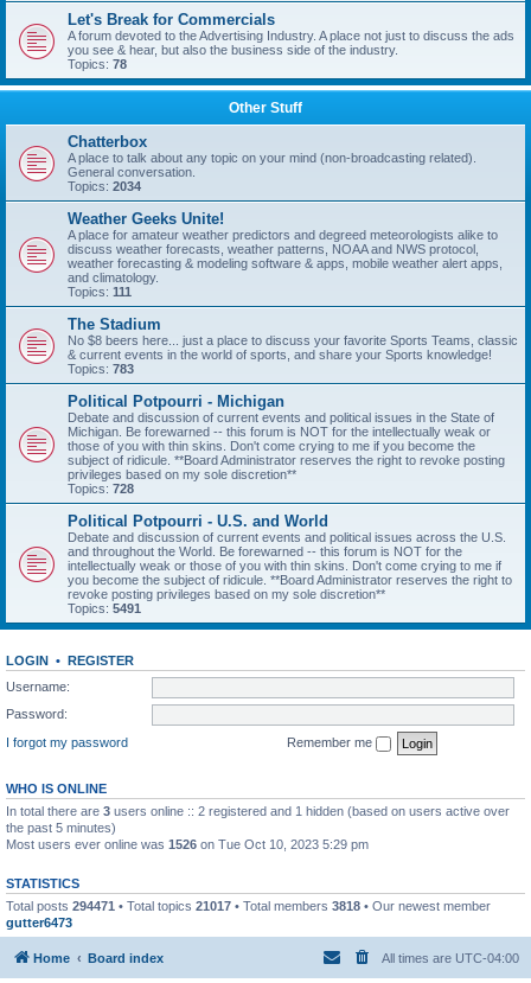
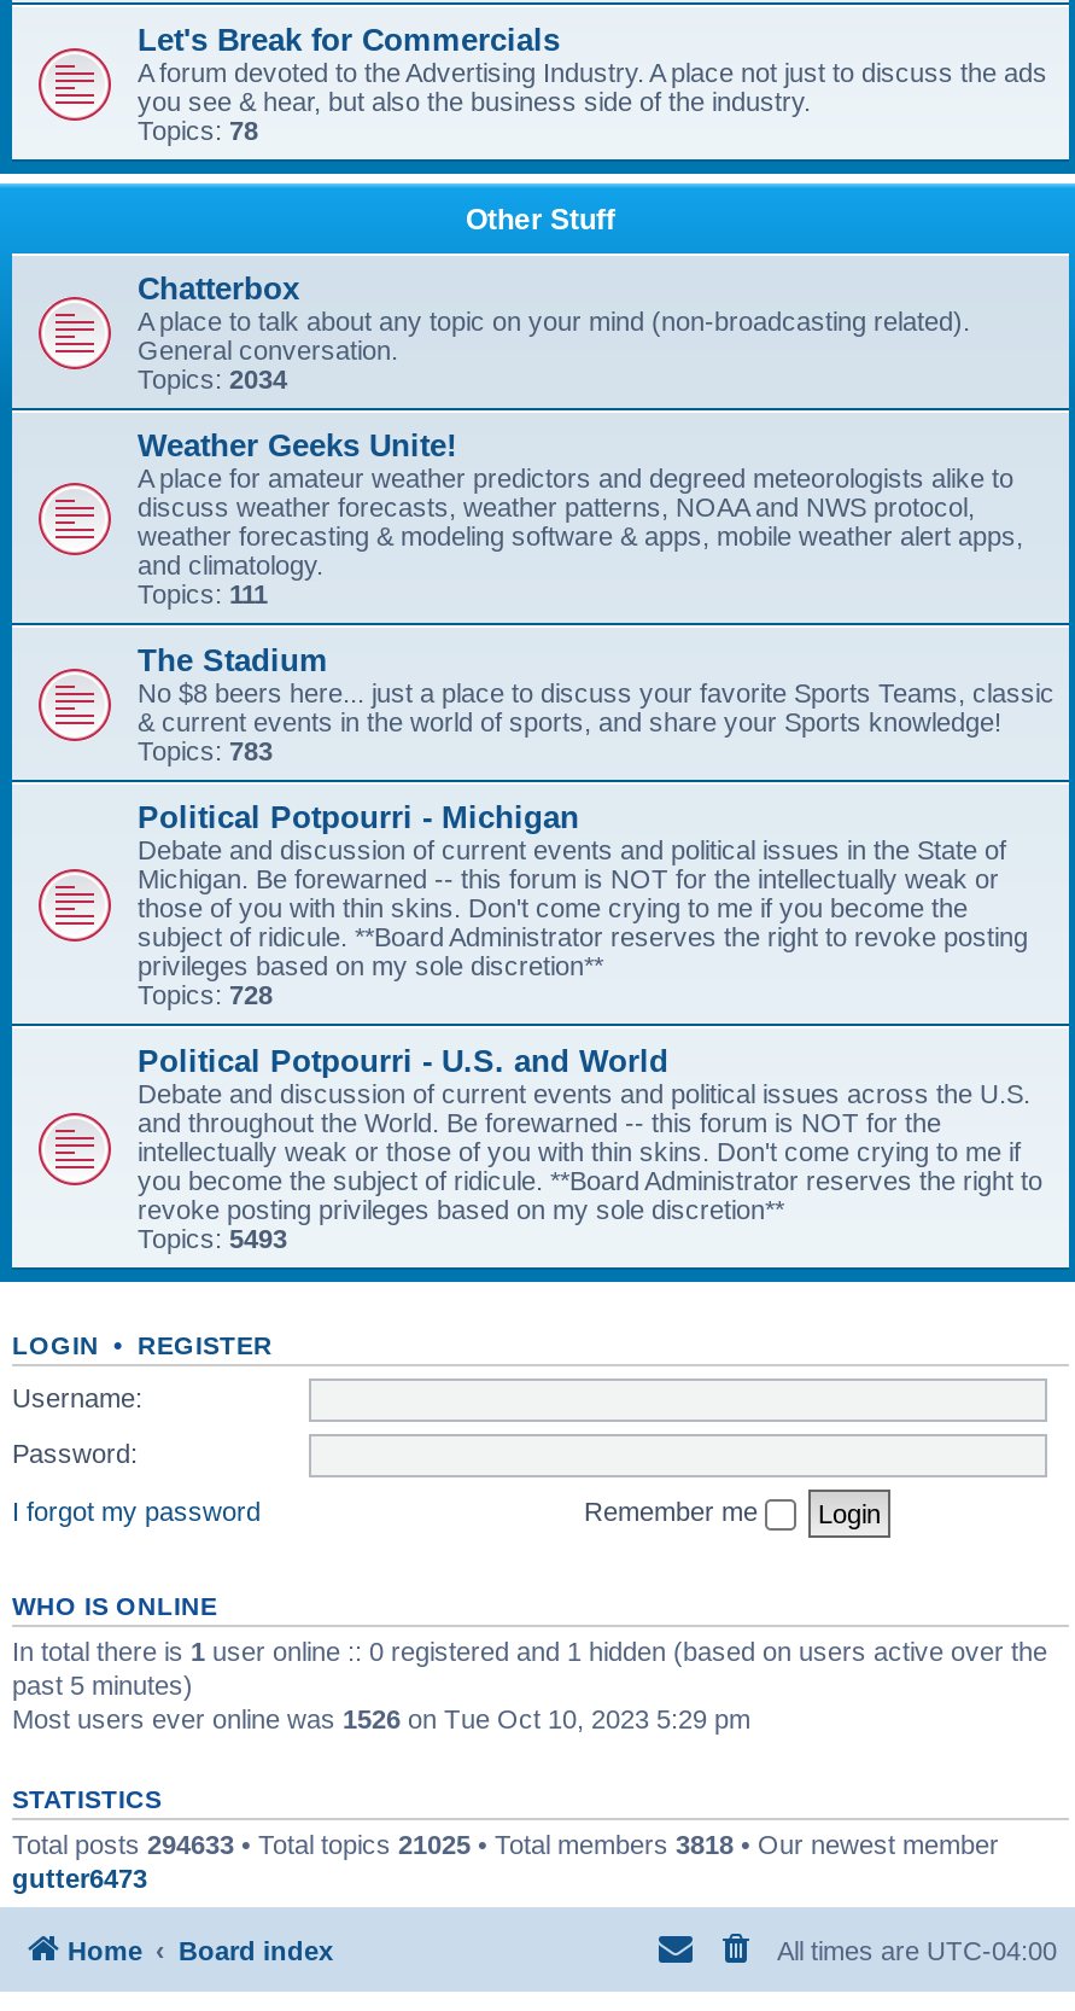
- Topics: 5491
+ Topics: 5493

- In total there are 3 users online :: 2 registered and 1 hidden (based on users active over
- the past 5 minutes)
+ In total there is 1 user online :: 0 registered and 1 hidden (based on users active over the
+ past 5 minutes)

- Total posts 294471 • Total topics 21017 • Total members 3818 • Our newest member
+ Total posts 294633 • Total topics 21025 • Total members 3818 • Our newest member
